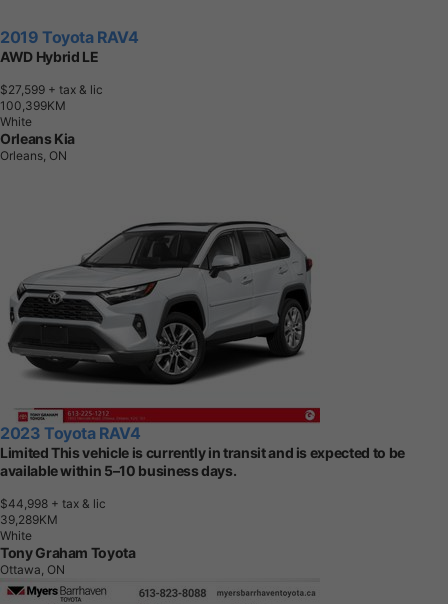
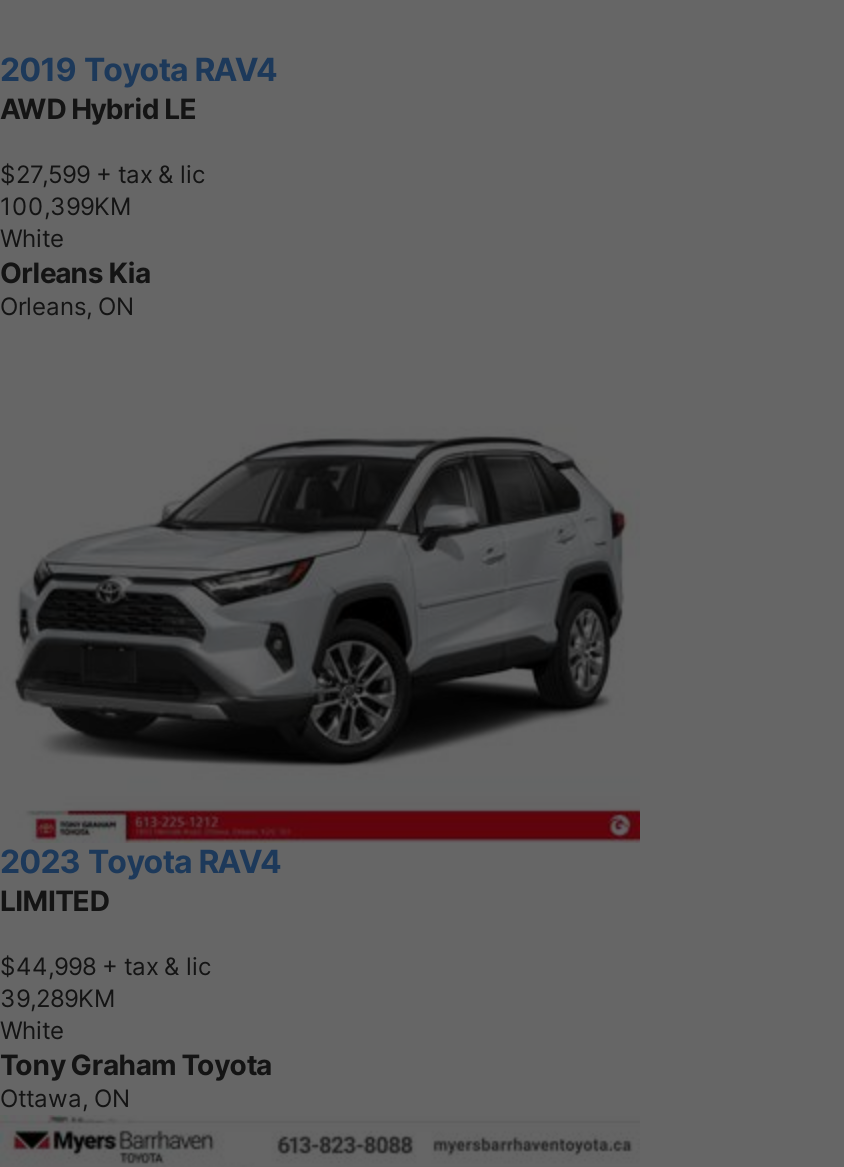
- Limited This vehicle is currently in transit and is expected to be
- available within 5–10 business days.
+ LIMITED
